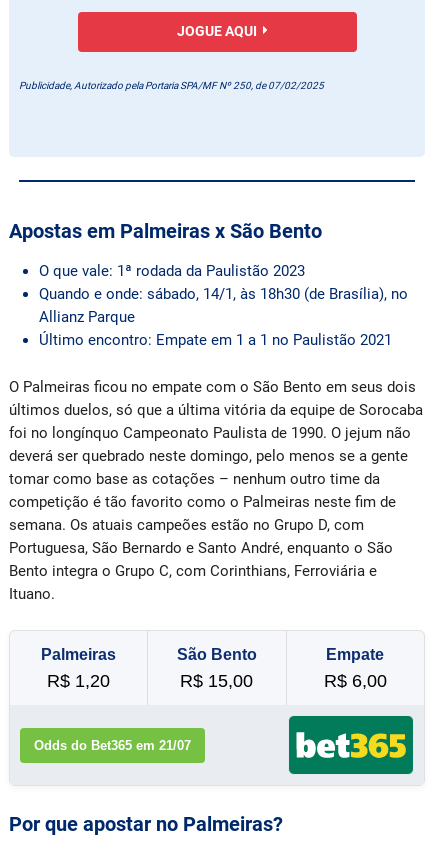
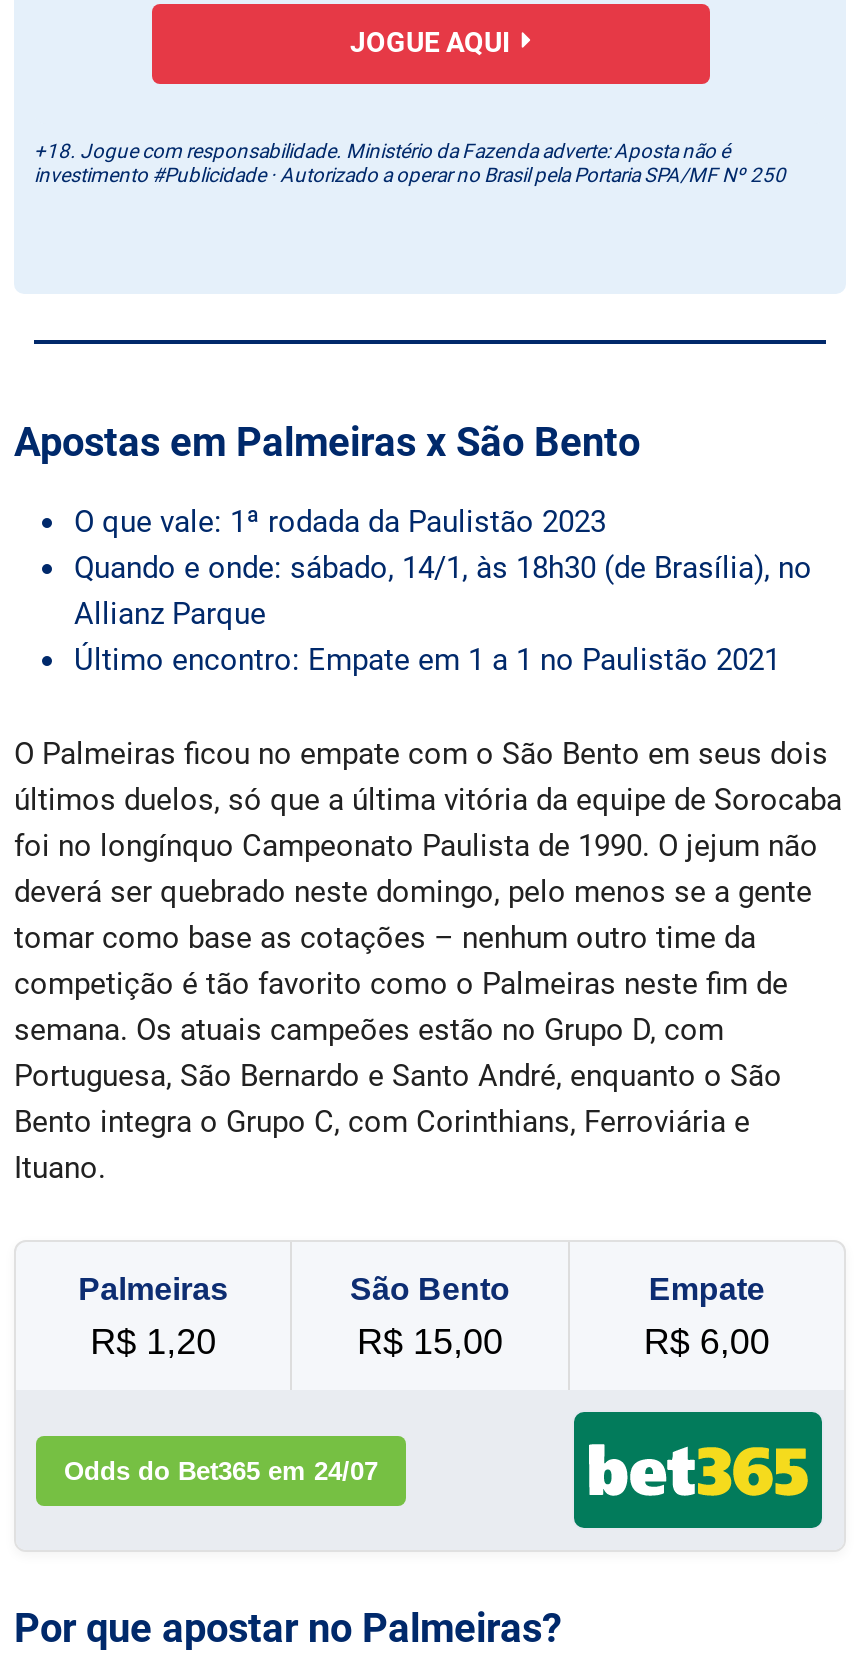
- Publicidade, Autorizado pela Portaria SPA/MF Nº 250, de 07/02/2025
+ +18. Jogue com responsabilidade. Ministério da Fazenda adverte: Aposta não é
+ investimento #Publicidade · Autorizado a operar no Brasil pela Portaria SPA/MF Nº 250

- Odds do Bet365 em 21/07
+ Odds do Bet365 em 24/07
